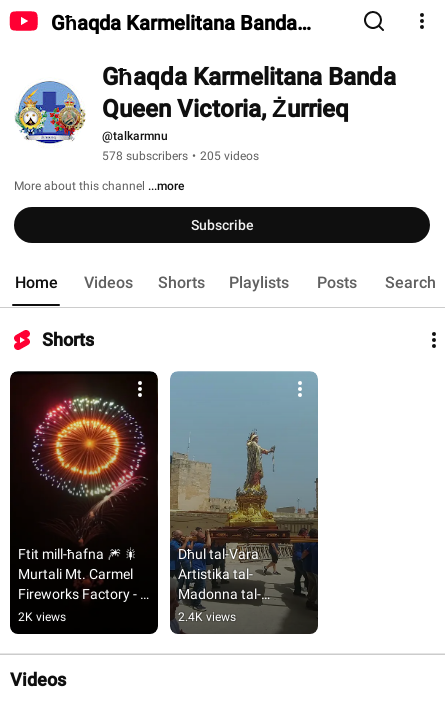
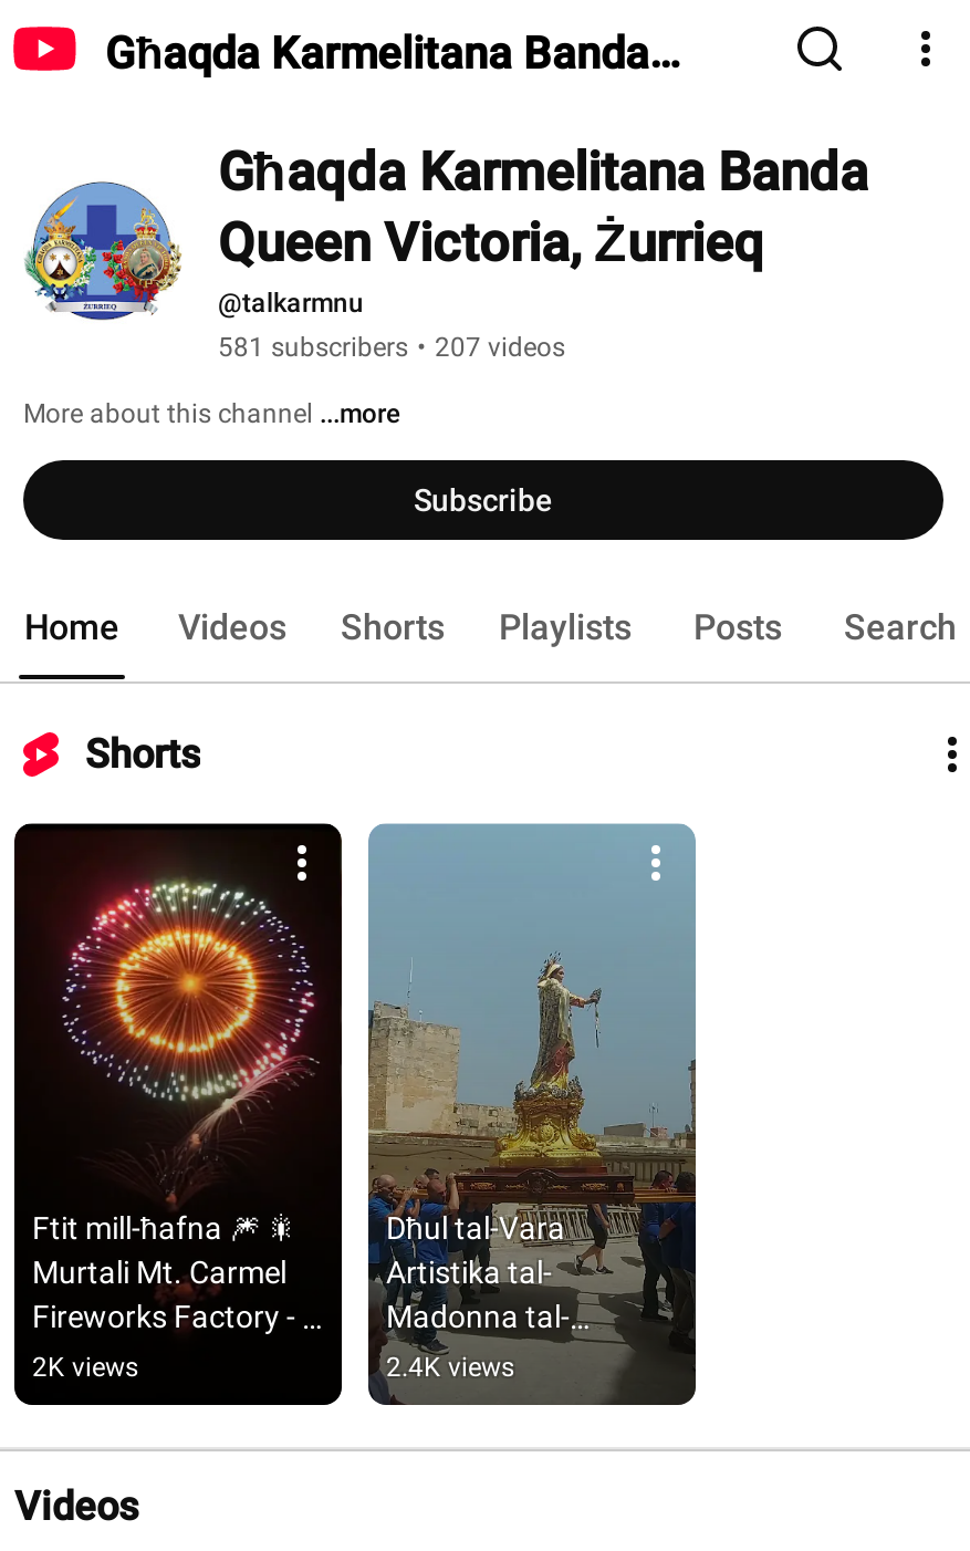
- 578 subscribers • 205 videos
+ 581 subscribers • 207 videos
